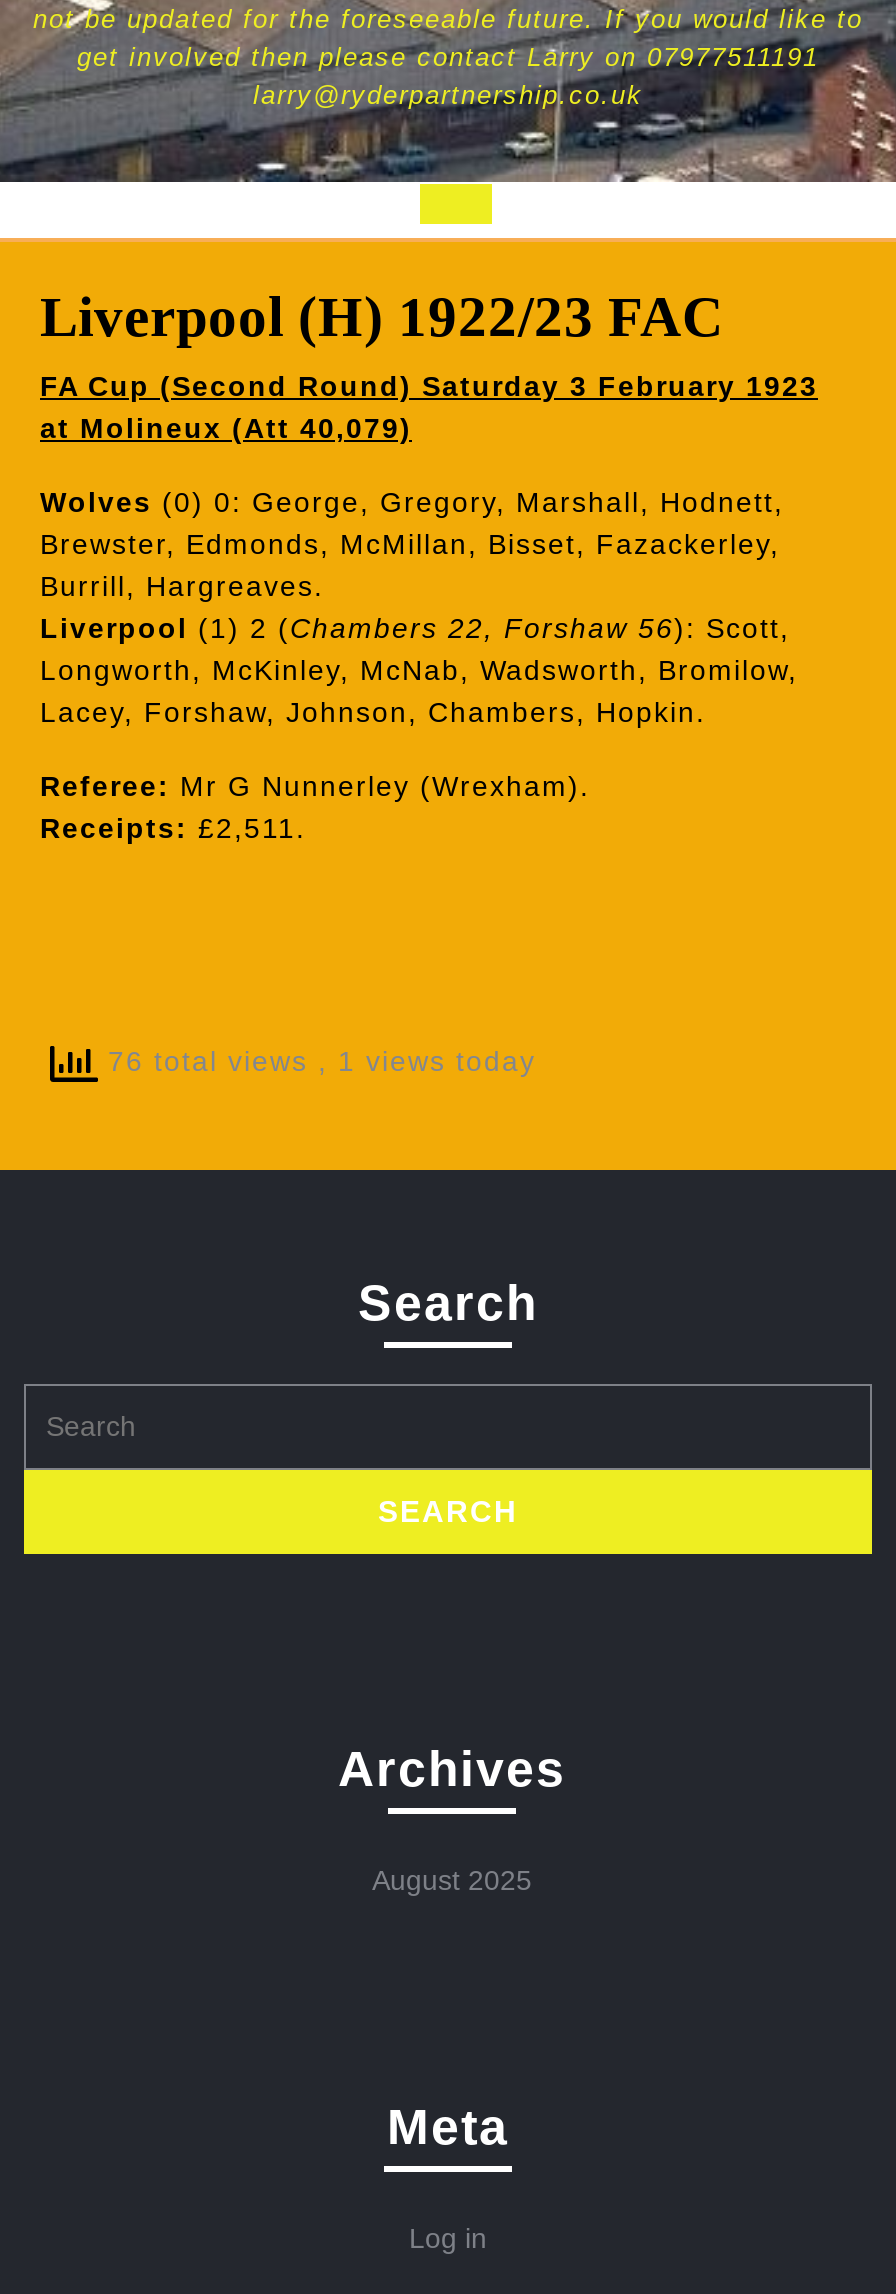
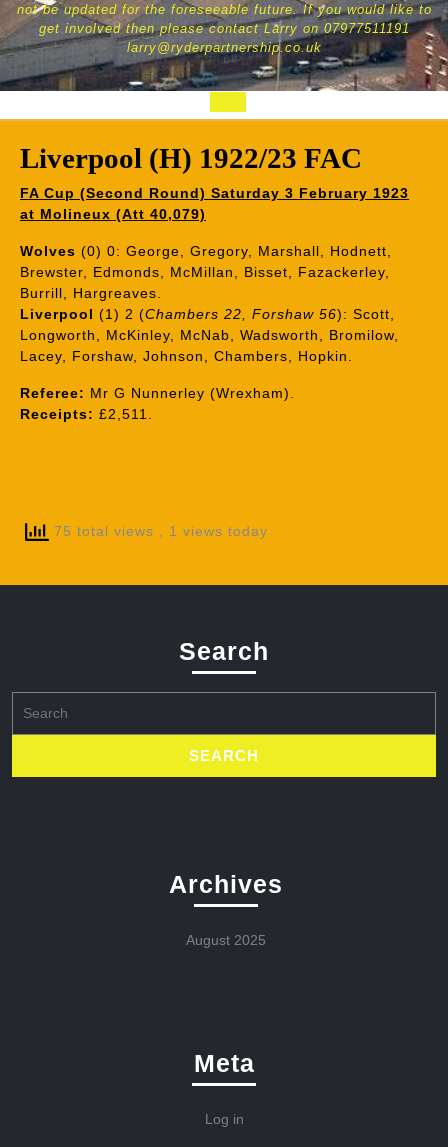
- 76 total views, 1 views today
+ 75 total views, 1 views today
